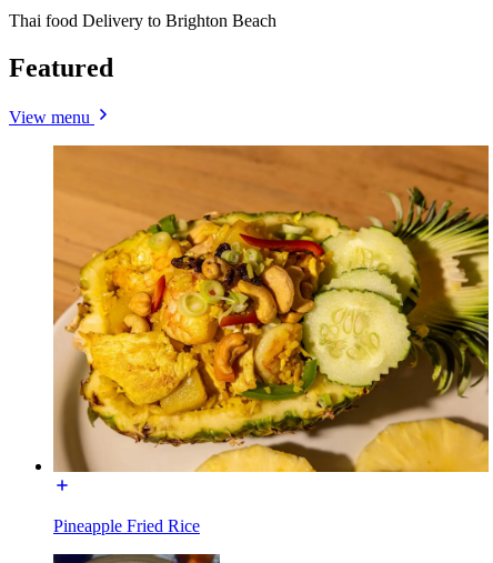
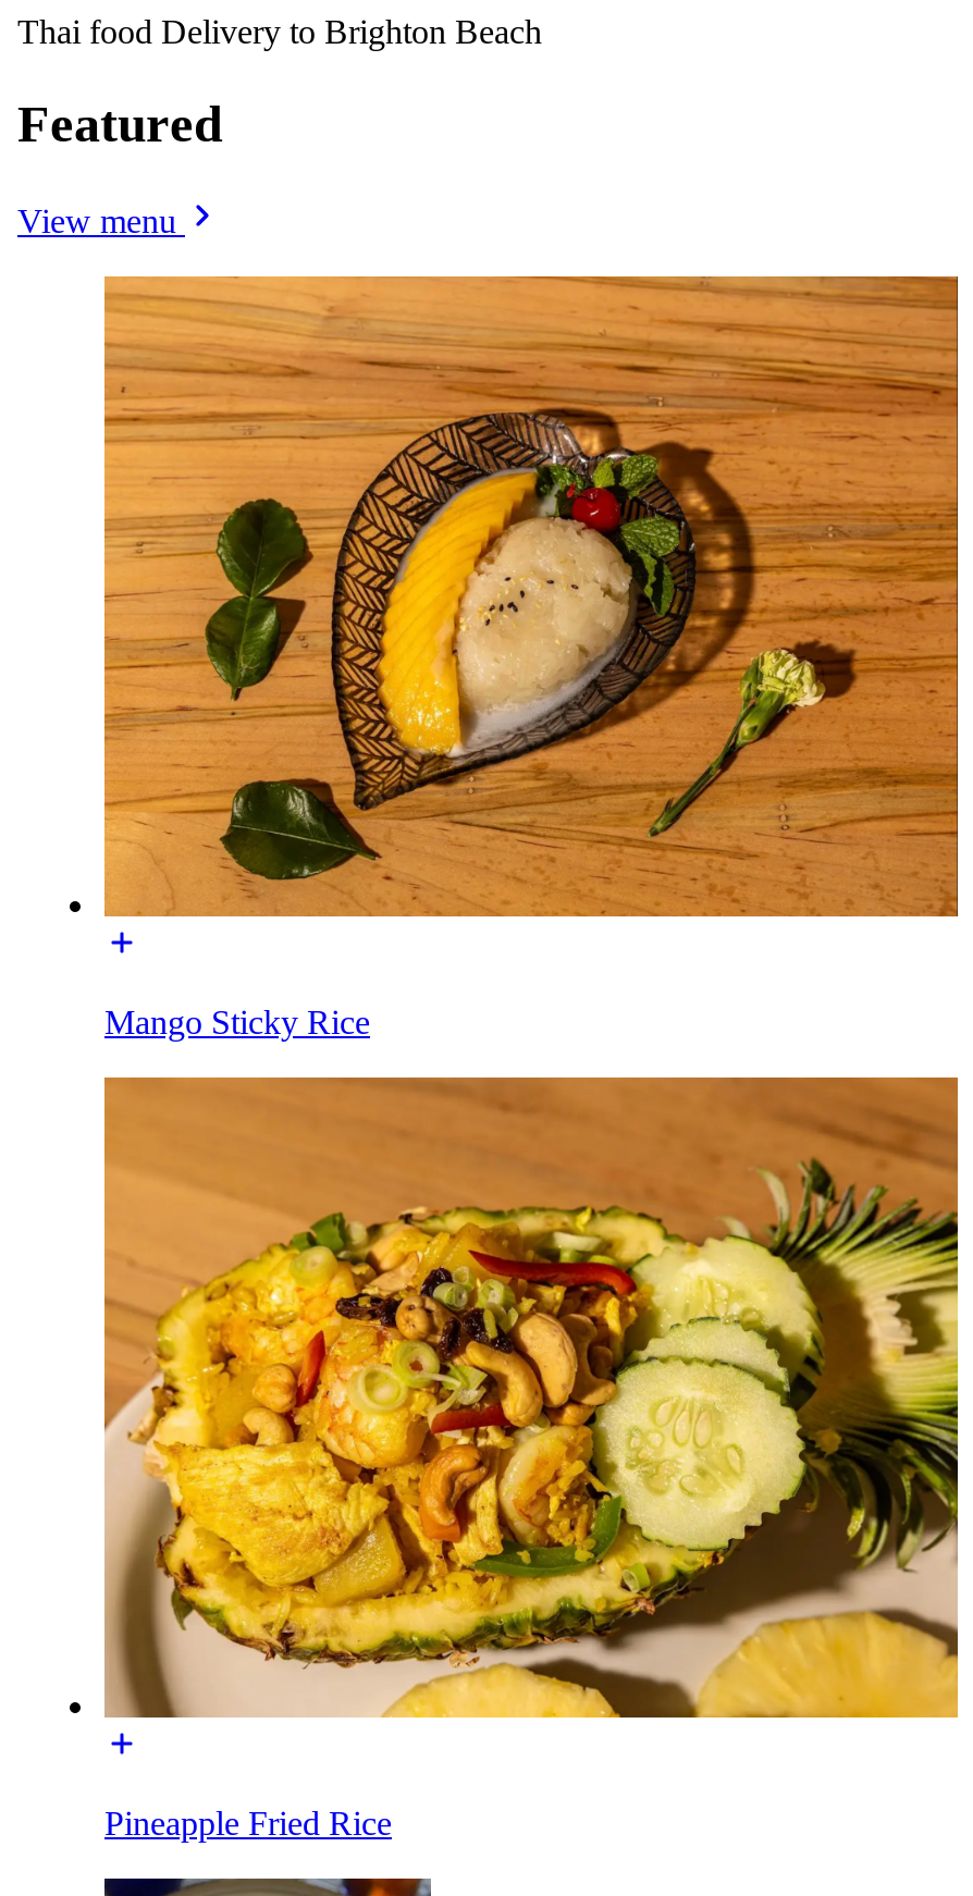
+ [image]
+ Mango Sticky Rice
